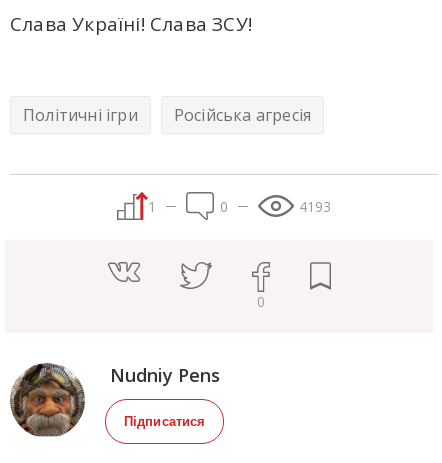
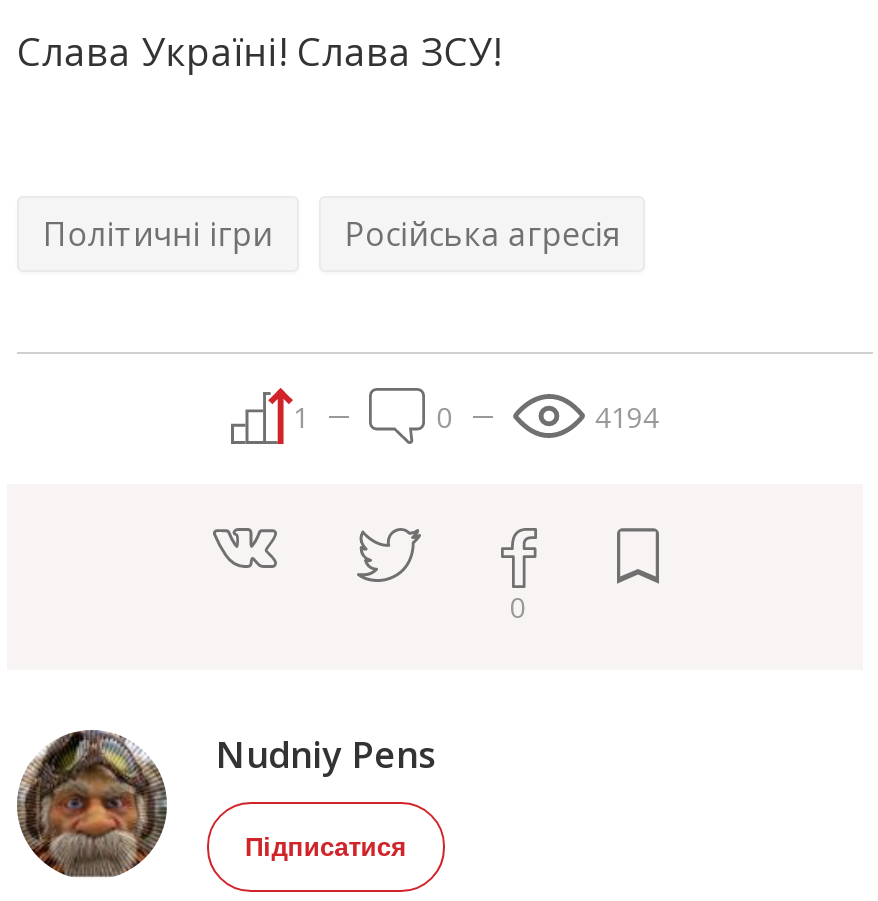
- 4193
+ 4194
